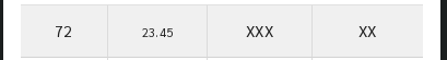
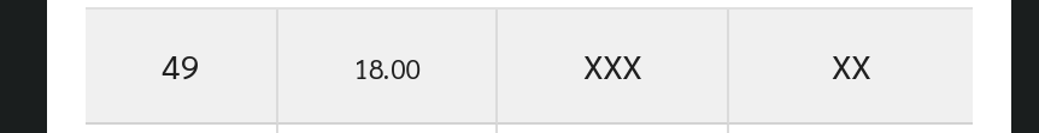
- 72
+ 49

- 23.45
+ 18.00
